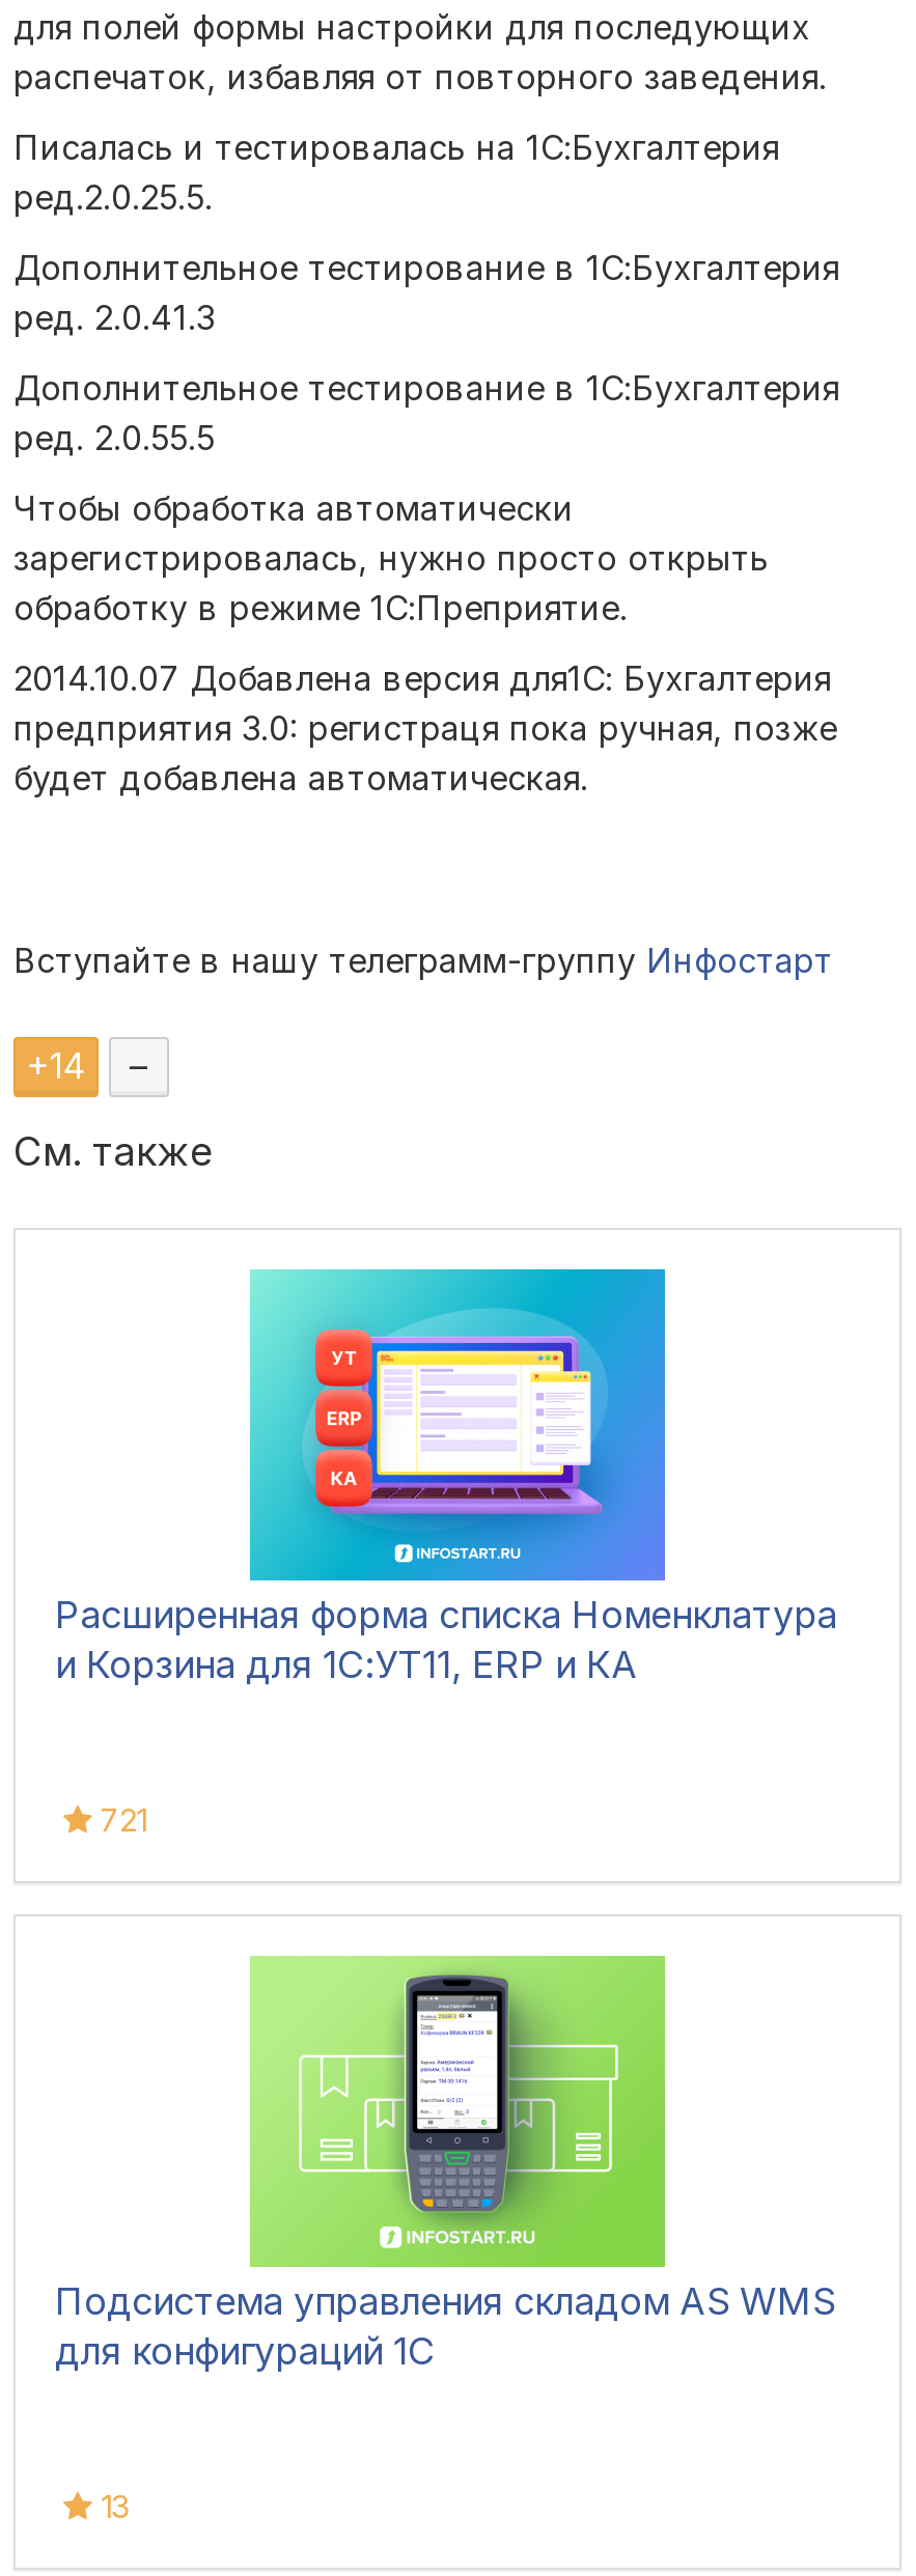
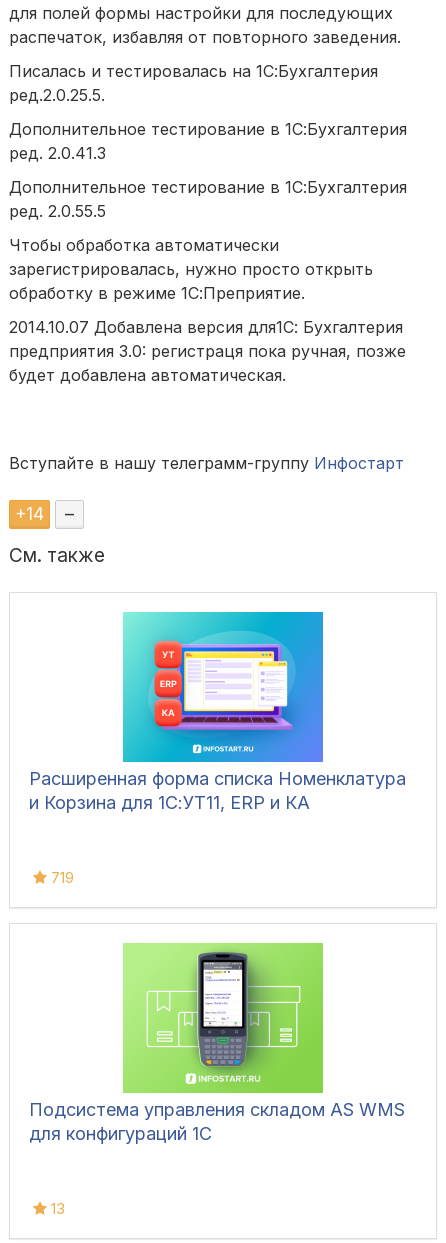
- 721
+ 719
